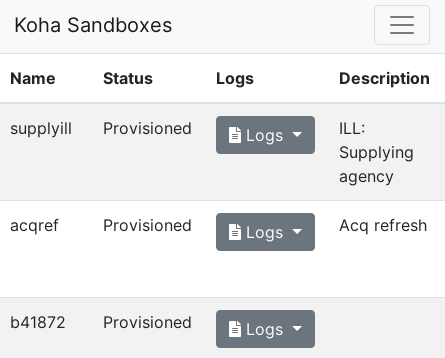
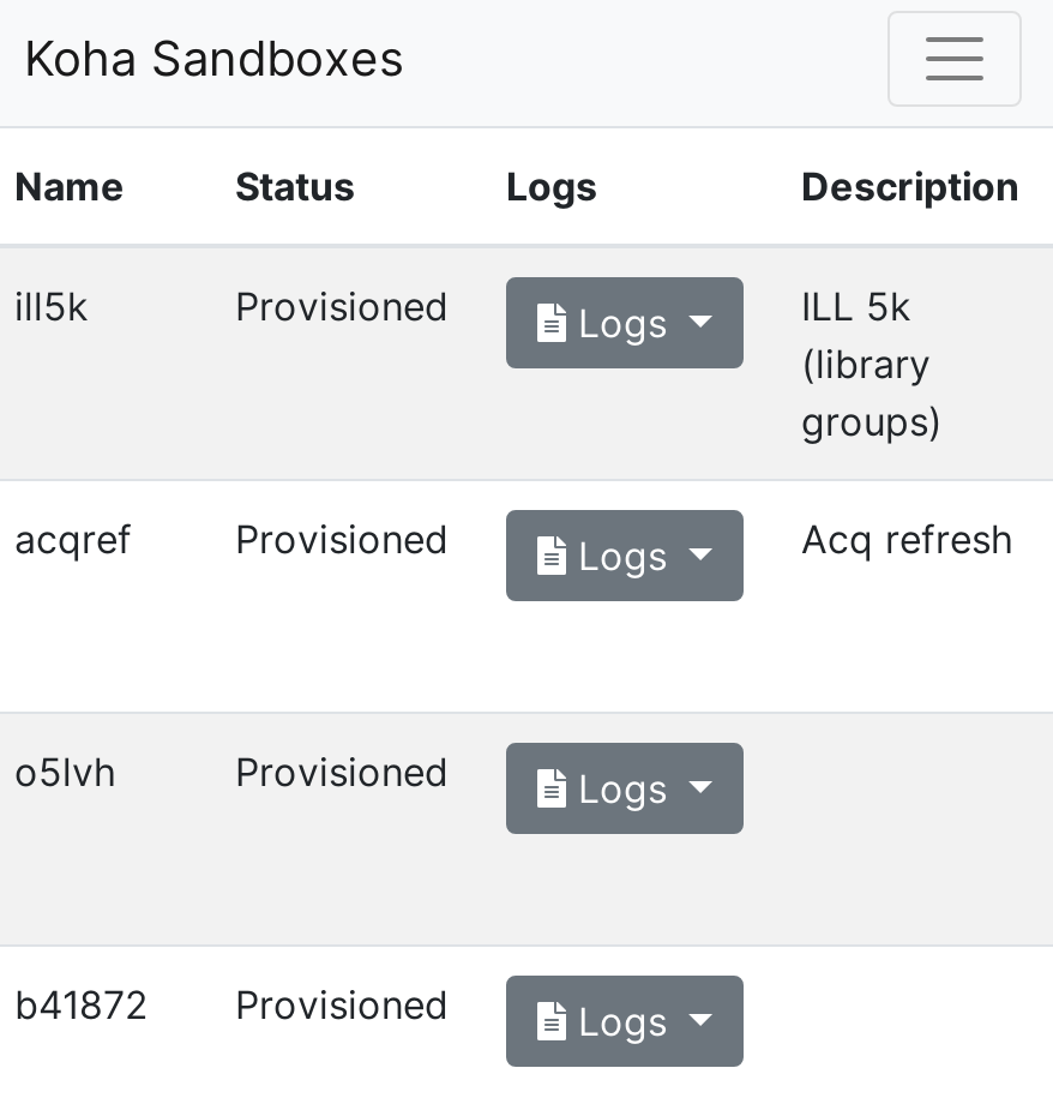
- supplyill
+ ill5k

- ILL:
- Supplying
- agency
+ ILL 5k
+ (library
+ groups)

+ o5lvh
+ Provisioned
+ Logs
